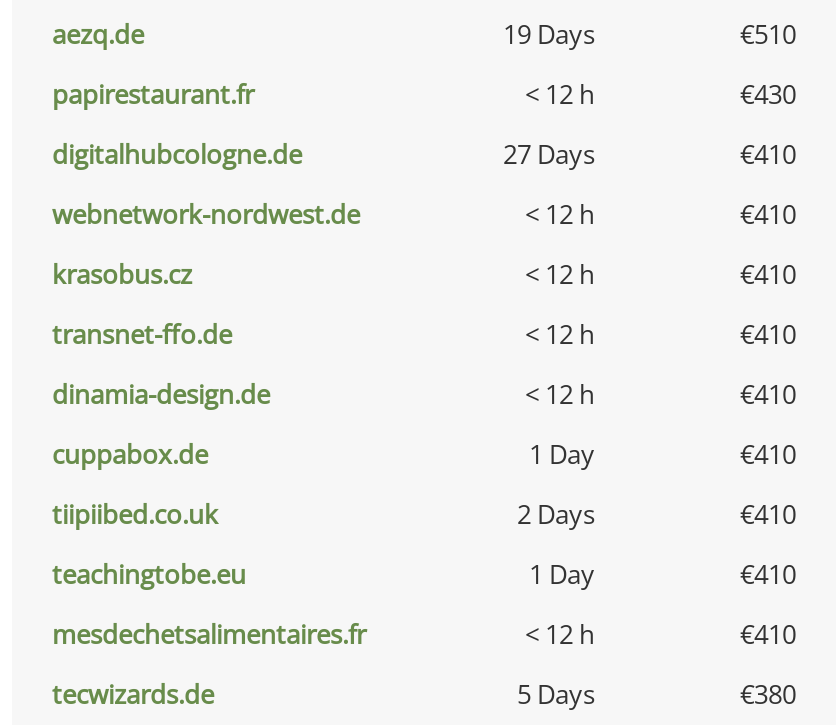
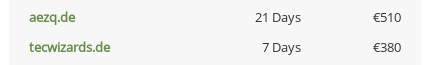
- 19 Days
+ 21 Days

- papirestaurant.fr
- < 12 h
- €430
- digitalhubcologne.de
- 27 Days
- €410
- webnetwork-nordwest.de
- < 12 h
- €410
- krasobus.cz
- < 12 h
- €410
- transnet-ffo.de
- < 12 h
- €410
- dinamia-design.de
- < 12 h
- €410
- cuppabox.de
- 1 Day
- €410
- tiipiibed.co.uk
- 2 Days
- €410
- teachingtobe.eu
- 1 Day
- €410
- mesdechetsalimentaires.fr
- < 12 h
- €410

- 5 Days
+ 7 Days
